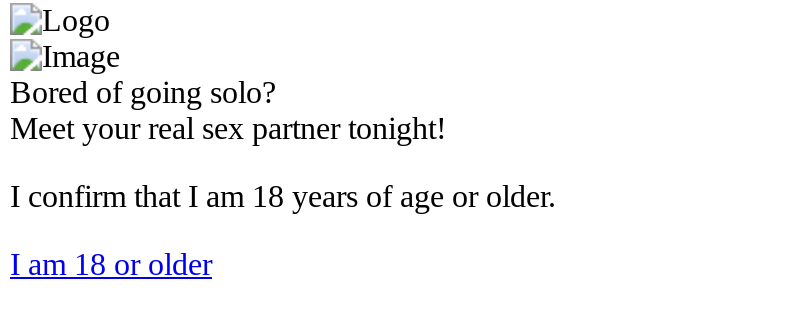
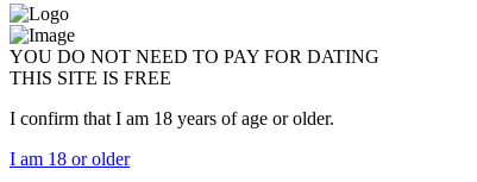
- Bored of going solo?
- Meet your real sex partner tonight!
+ YOU DO NOT NEED TO PAY FOR DATING
+ THIS SITE IS FREE
